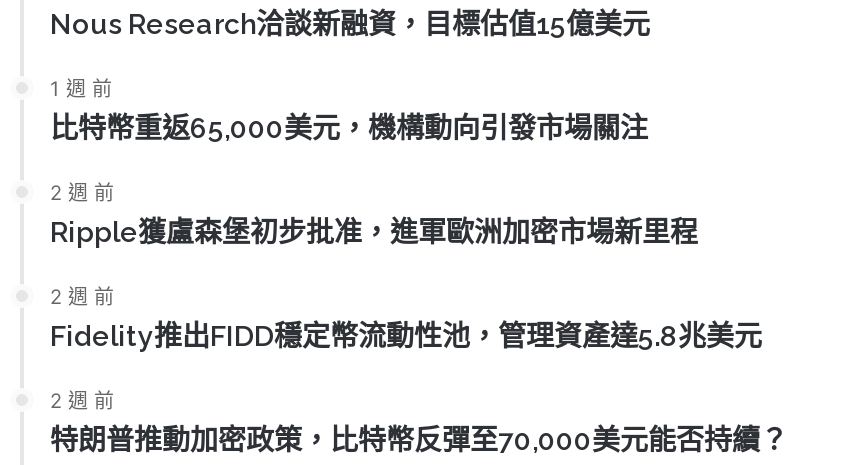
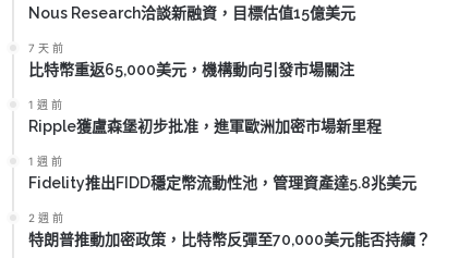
- 1 週 前
+ 7 天 前

- 2 週 前
+ 1 週 前

- 2 週 前
+ 1 週 前
